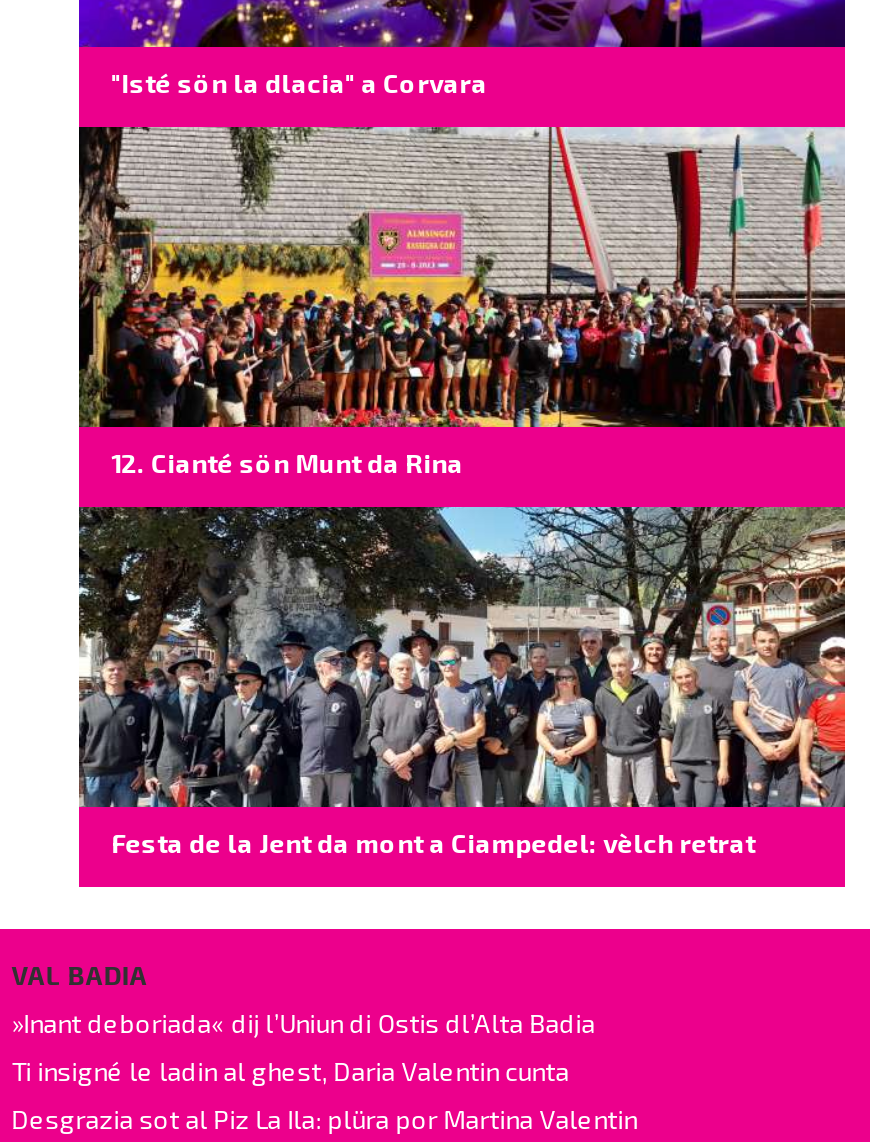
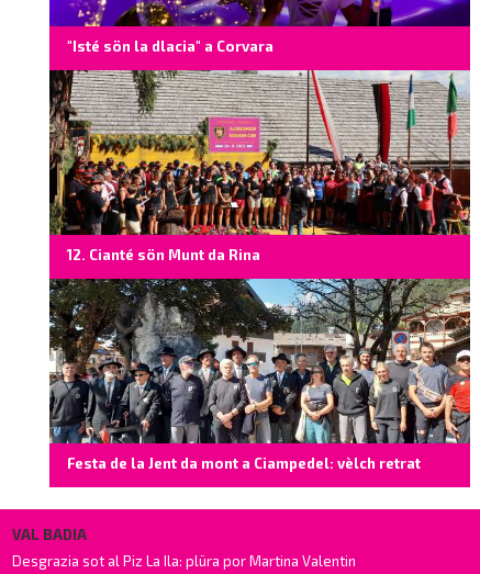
- »Inant deboriada« dij l’Uniun di Ostis dl’Alta Badia
- Ti insigné le ladin al ghest, Daria Valentin cunta
